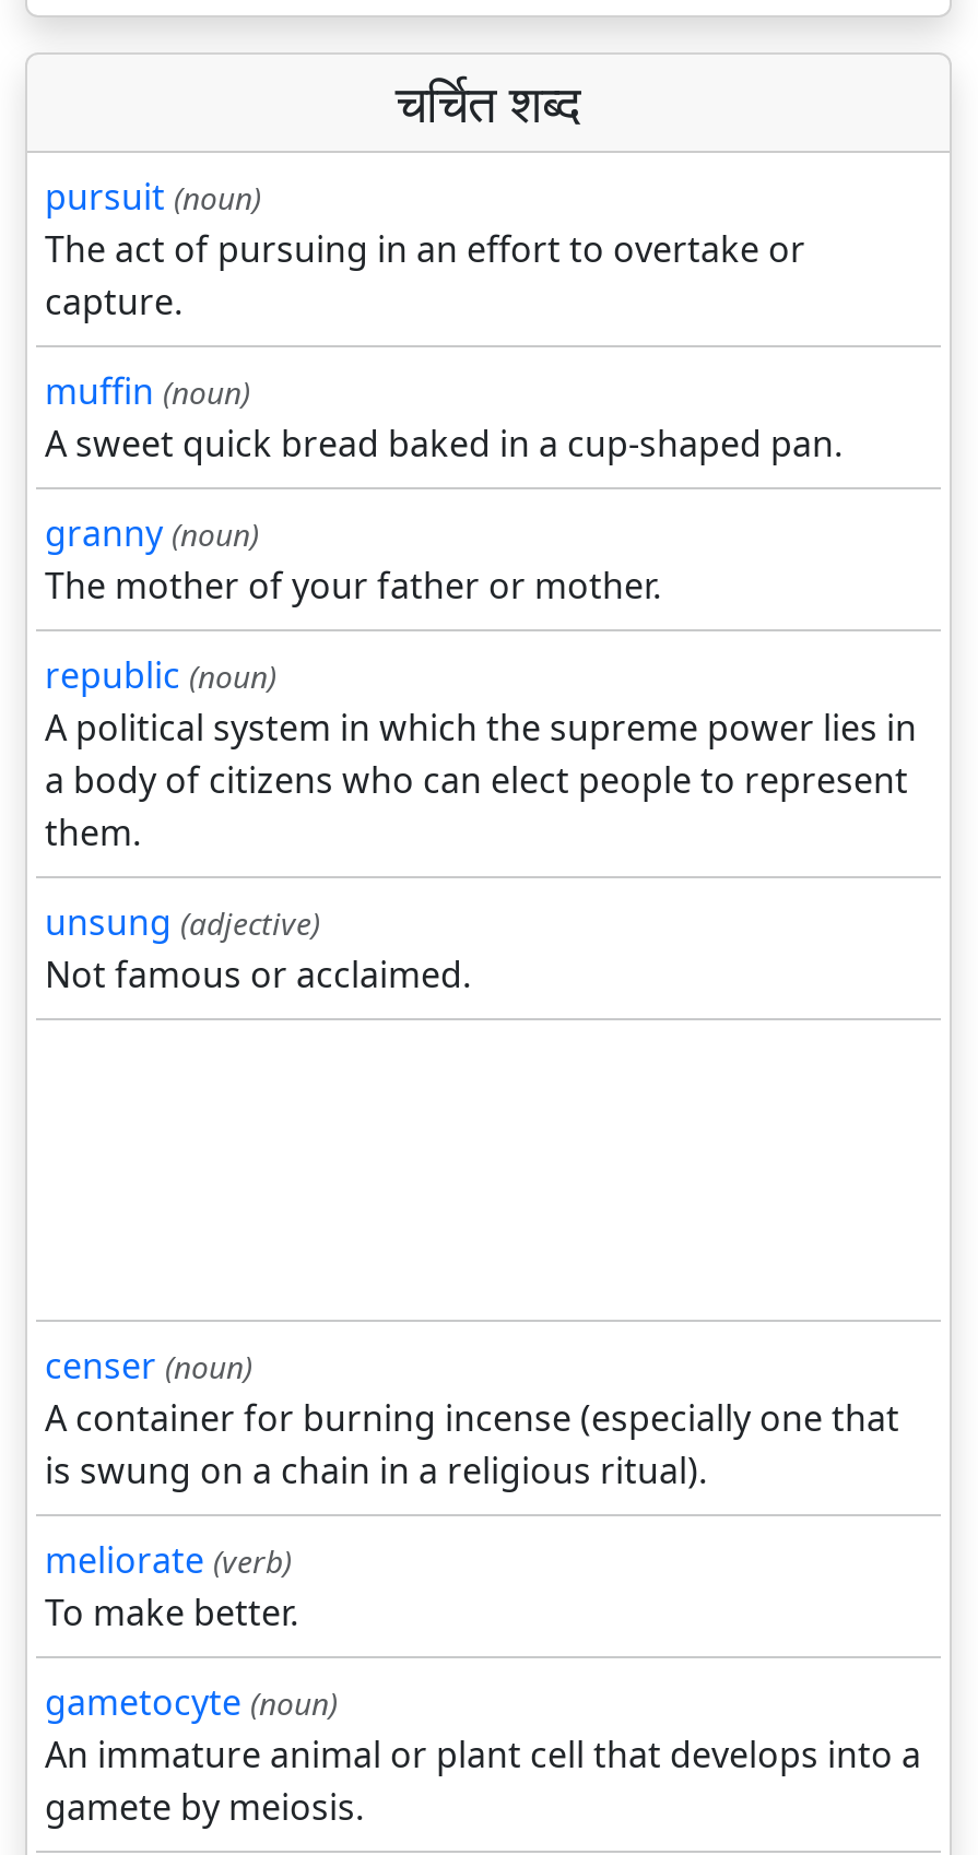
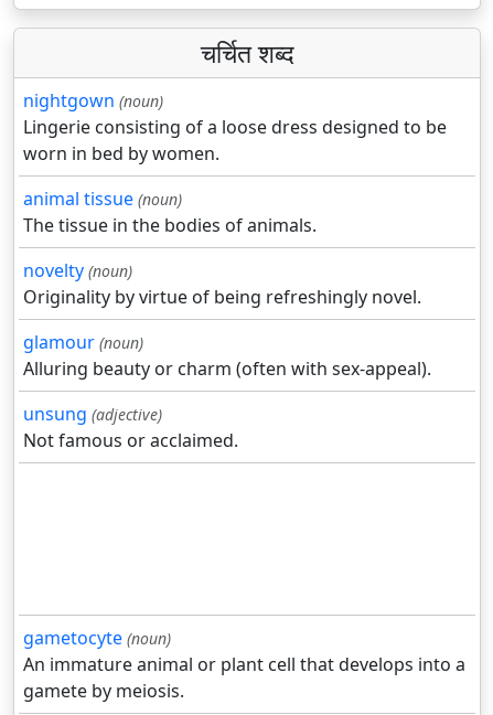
- pursuit (noun)
- The act of pursuing in an effort to overtake or
- capture.
+ nightgown (noun)
+ Lingerie consisting of a loose dress designed to be
+ worn in bed by women.

- muffin (noun)
- A sweet quick bread baked in a cup-shaped pan.
+ animal tissue (noun)
+ The tissue in the bodies of animals.

- granny (noun)
- The mother of your father or mother.
+ novelty (noun)
+ Originality by virtue of being refreshingly novel.

- republic (noun)
- A political system in which the supreme power lies in
- a body of citizens who can elect people to represent
- them.
+ glamour (noun)
+ Alluring beauty or charm (often with sex-appeal).

- censer (noun)
- A container for burning incense (especially one that
- is swung on a chain in a religious ritual).
- meliorate (verb)
- To make better.
